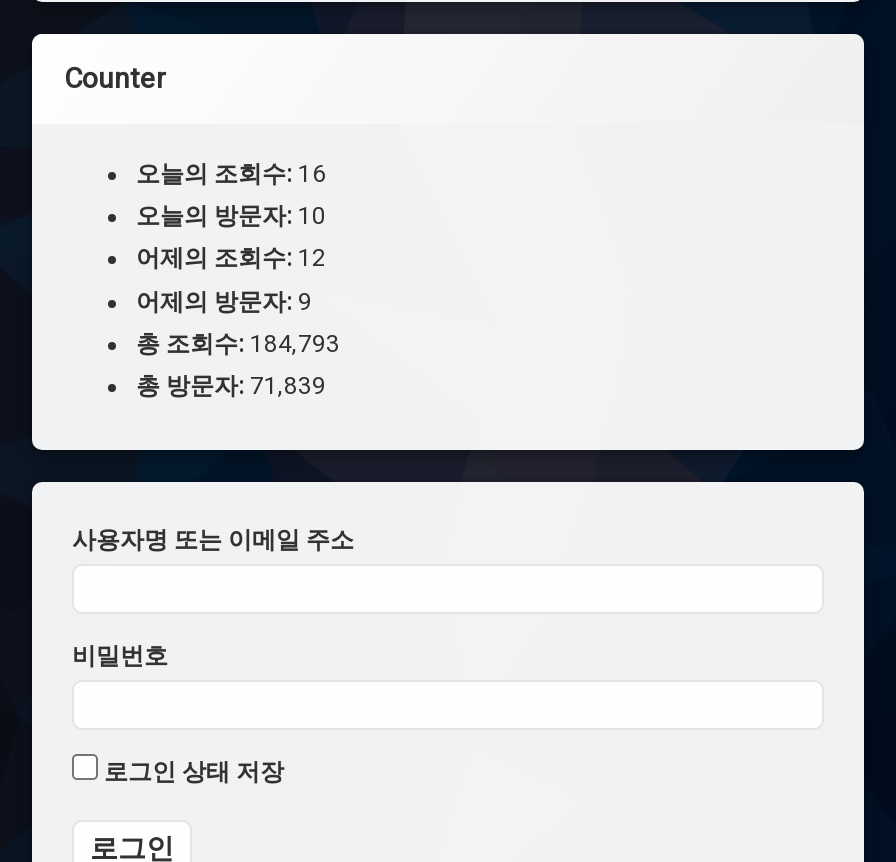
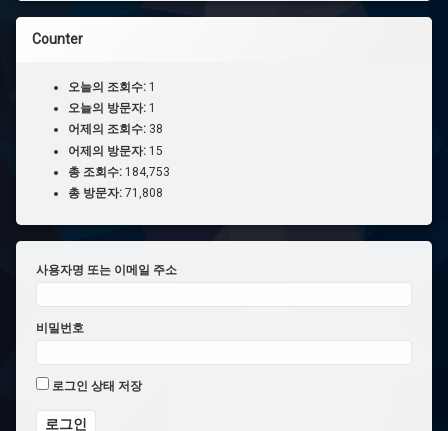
- 오늘의 조회수: 16
+ 오늘의 조회수: 1

- 오늘의 방문자: 10
+ 오늘의 방문자: 1

- 어제의 조회수: 12
+ 어제의 조회수: 38

- 어제의 방문자: 9
+ 어제의 방문자: 15

- 총 조회수: 184,793
+ 총 조회수: 184,753

- 총 방문자: 71,839
+ 총 방문자: 71,808
